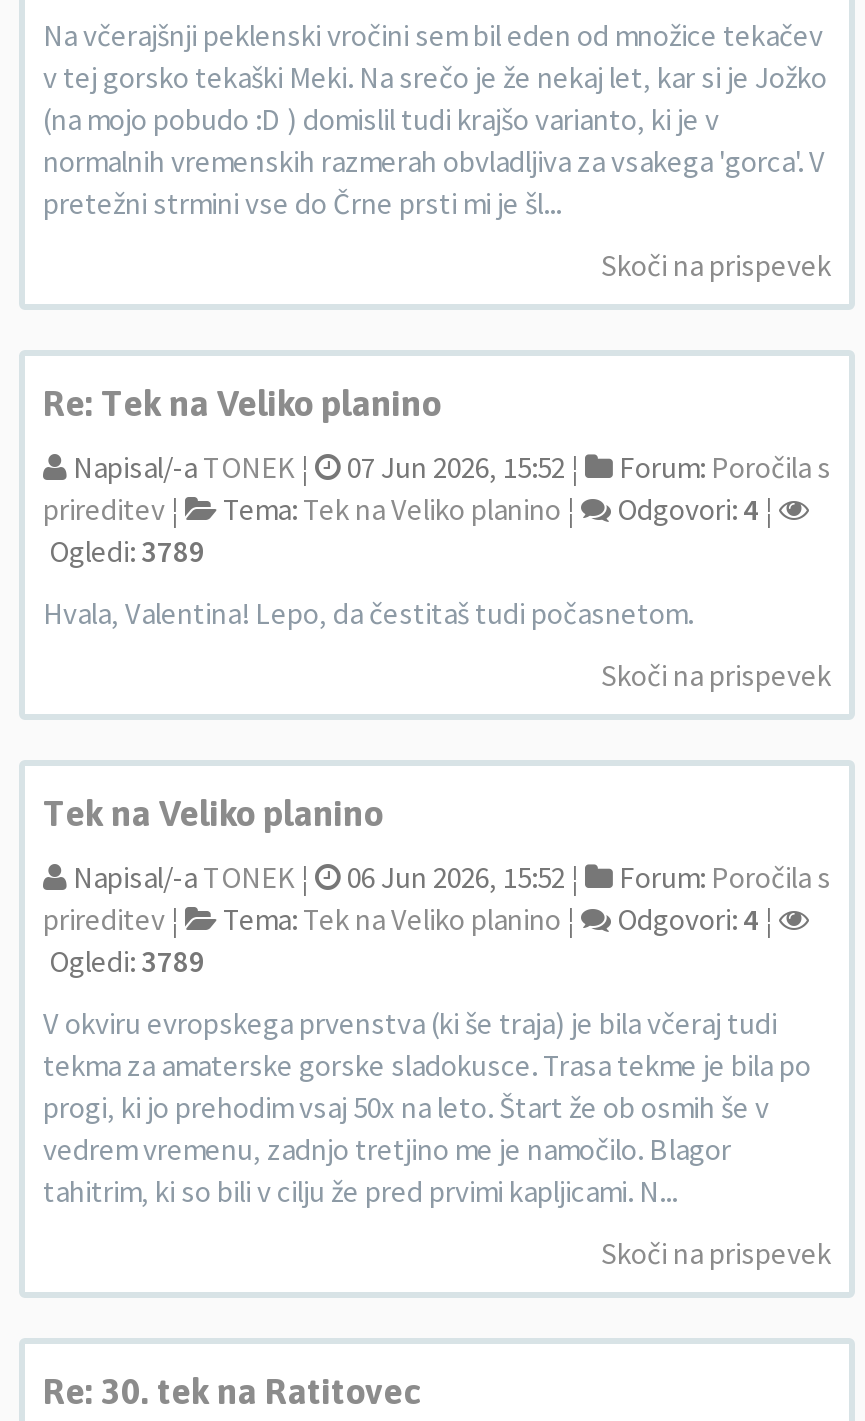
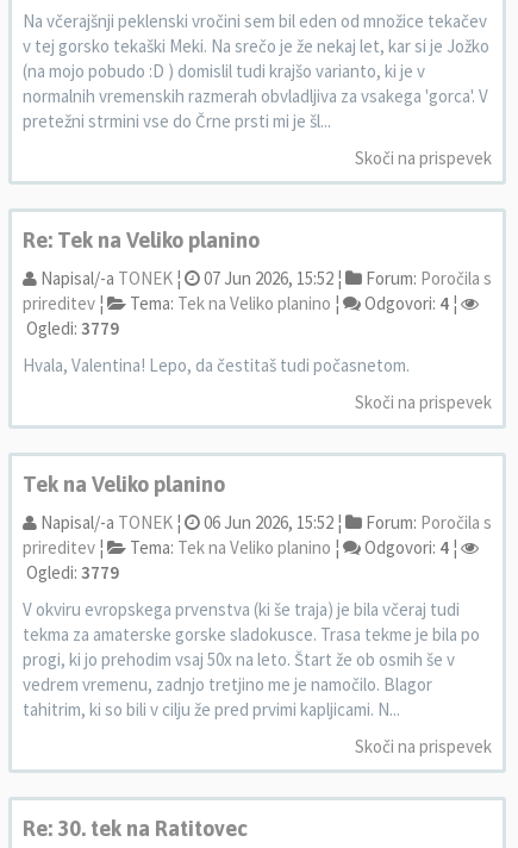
- Ogledi: 3789
+ Ogledi: 3779

- Ogledi: 3789
+ Ogledi: 3779
